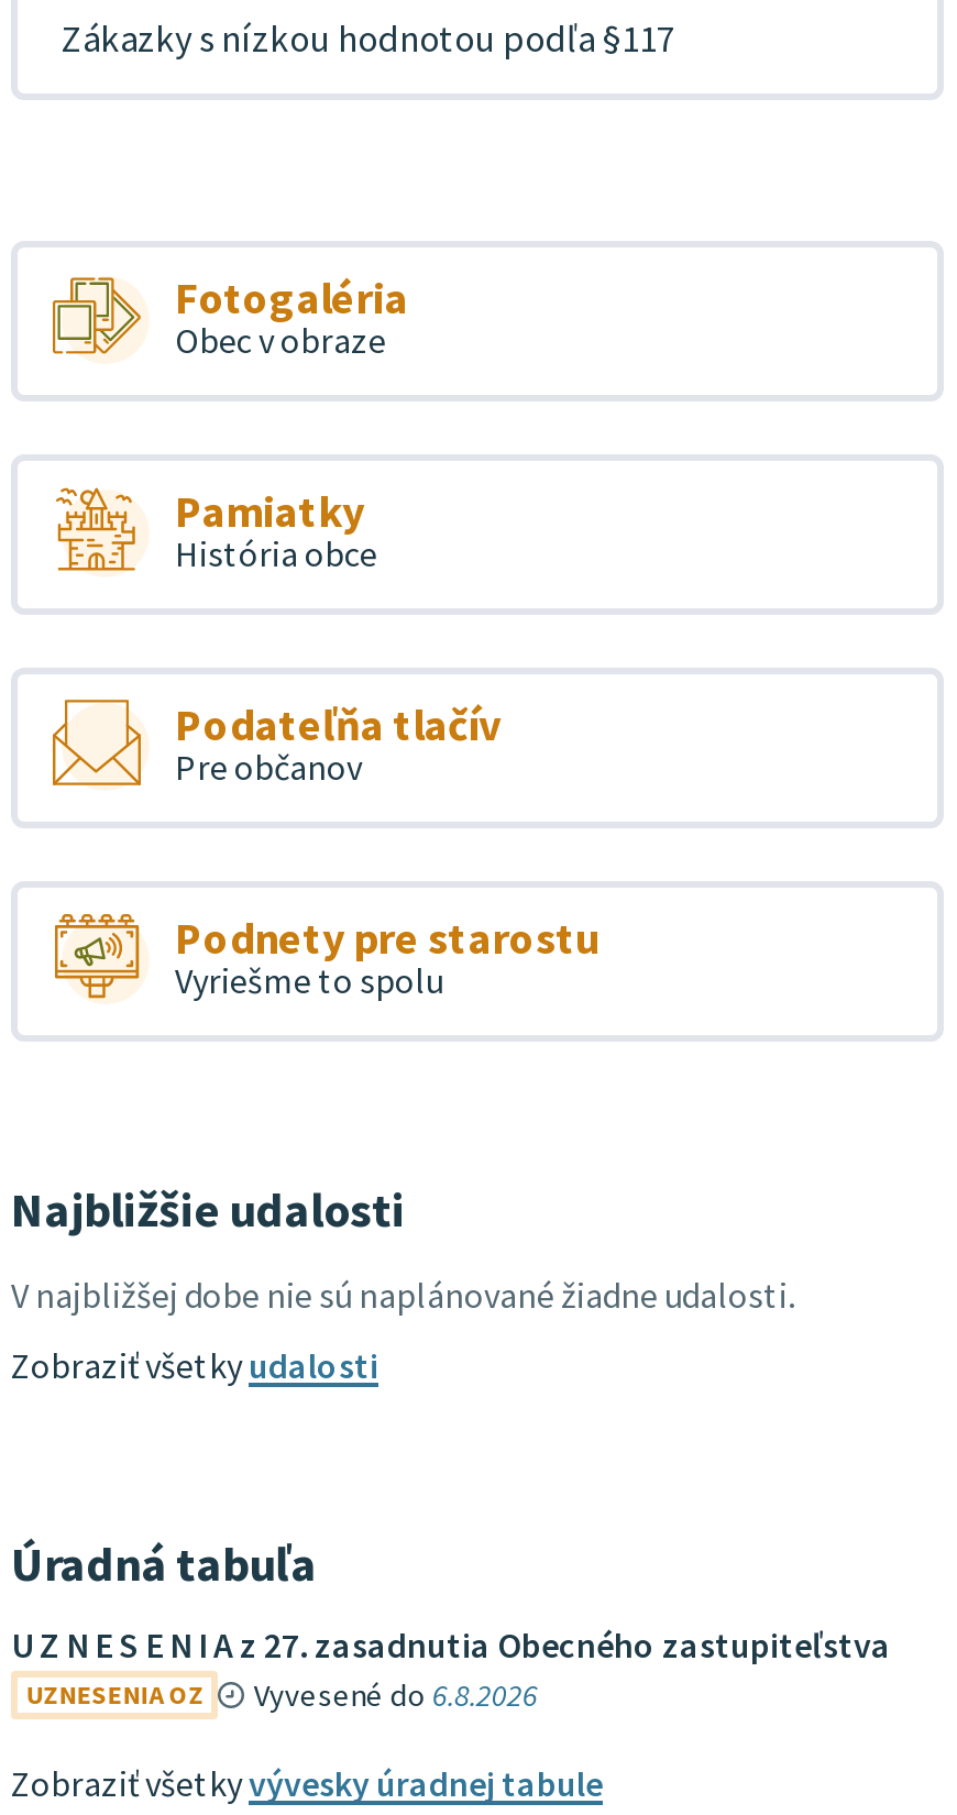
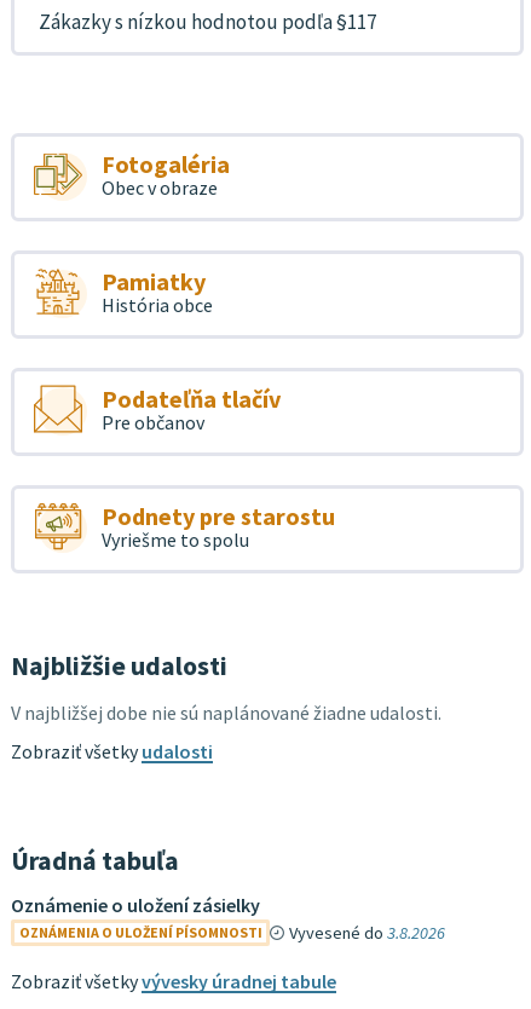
- U Z N E S E N I A z 27. zasadnutia Obecného zastupiteľstva
- UZNESENIA OZ
- Vyvesené do 6.8.2026
+ Oznámenie o uložení zásielky
+ OZNÁMENIA O ULOŽENÍ PÍSOMNOSTI
+ Vyvesené do 3.8.2026
